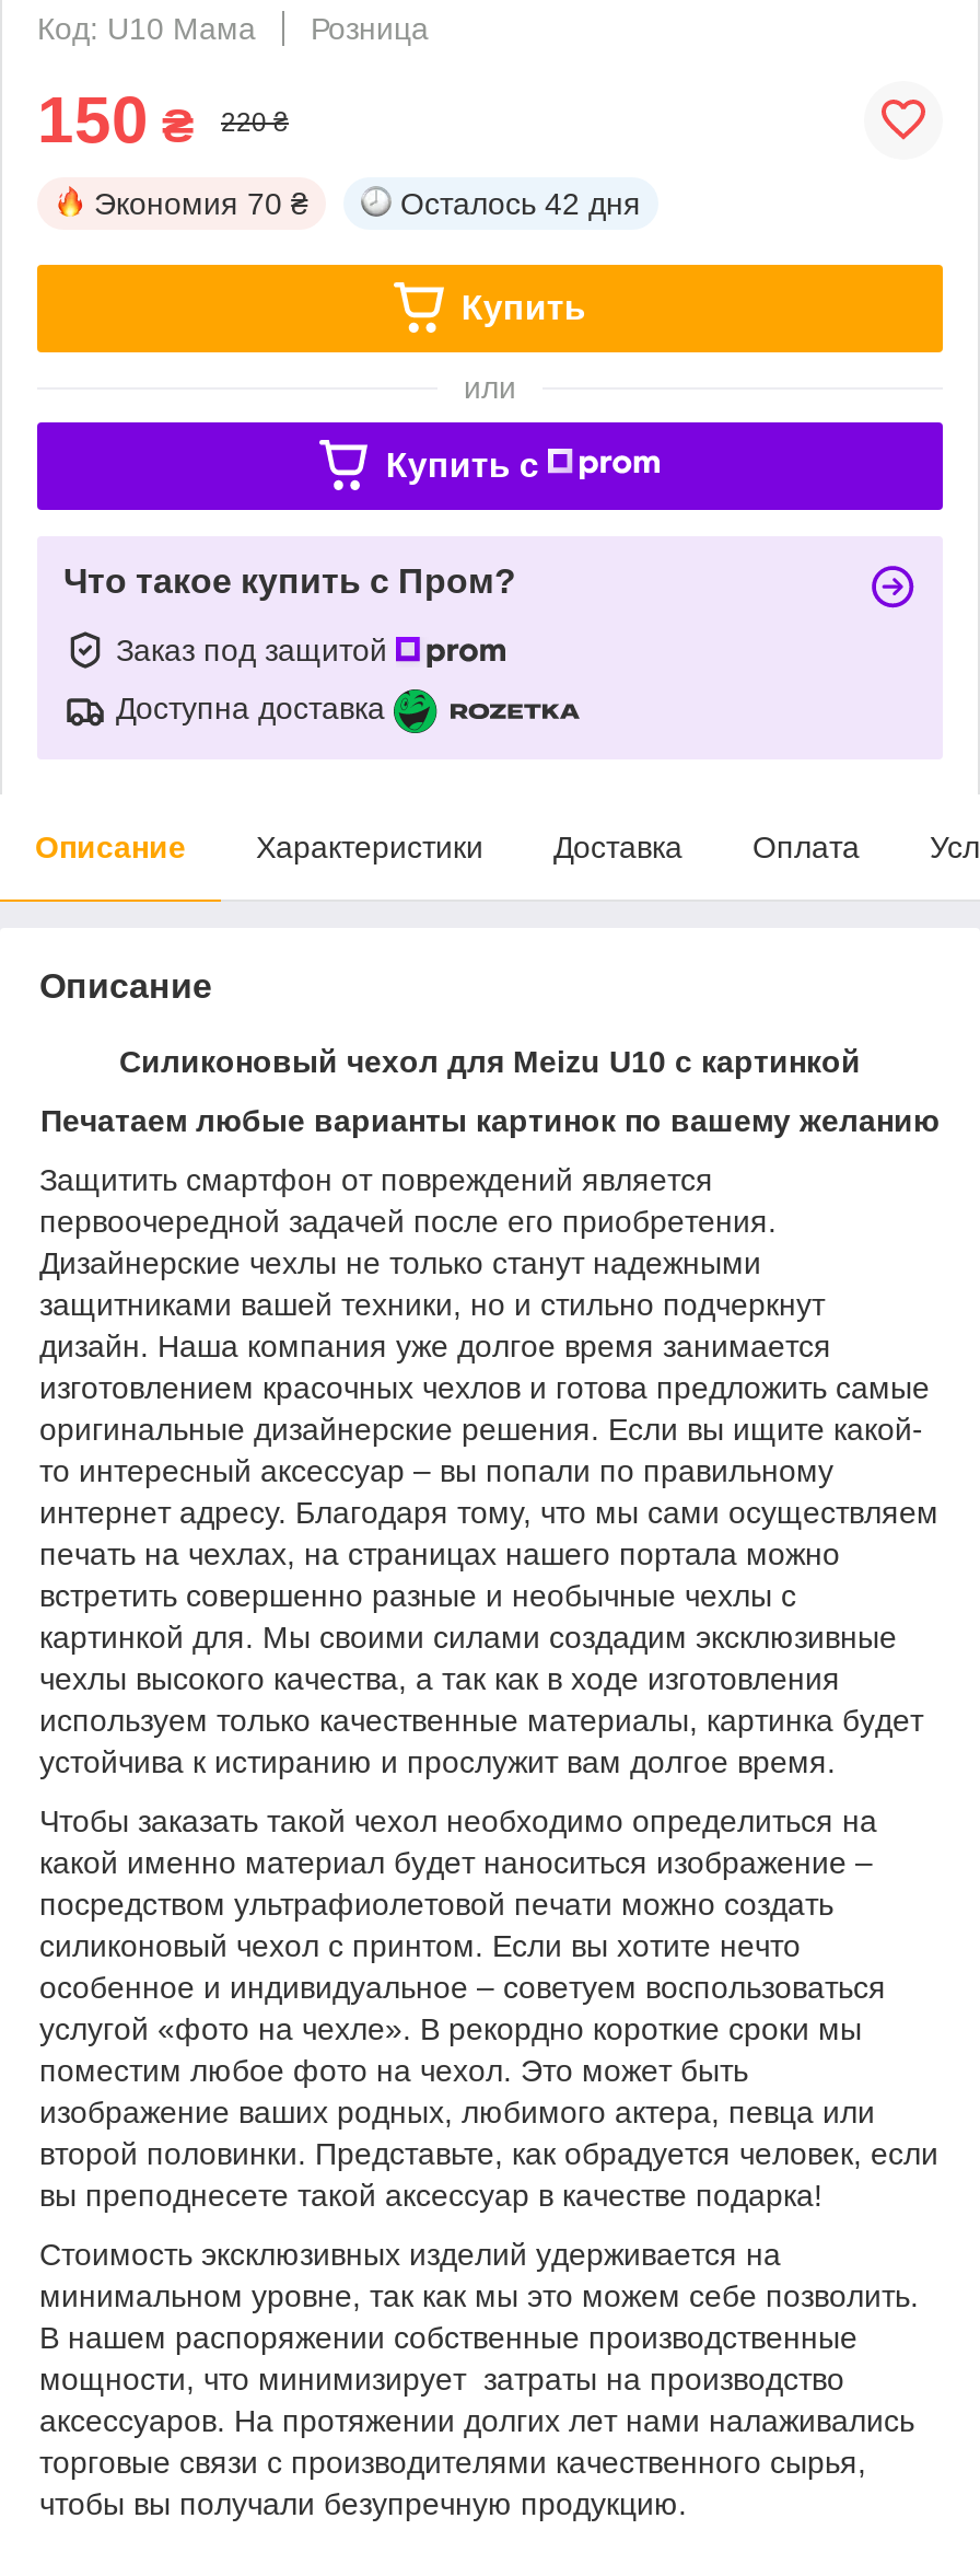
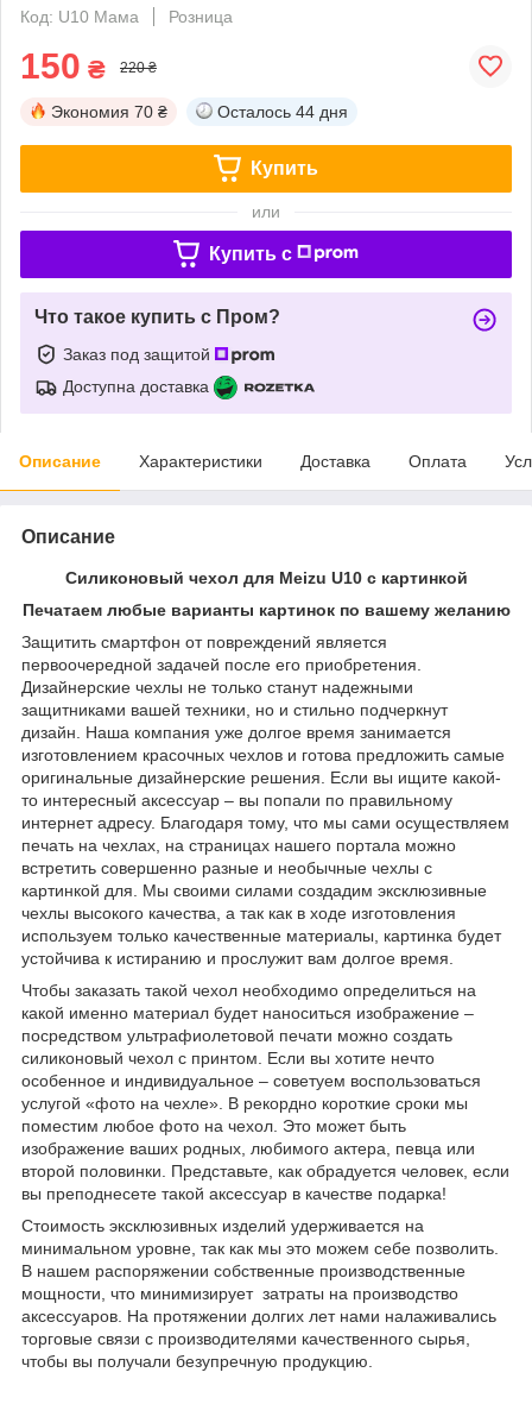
- Осталось 42 дня
+ Осталось 44 дня
